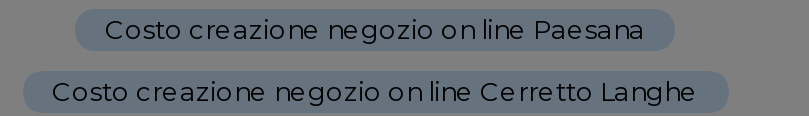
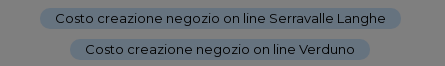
- Costo creazione negozio on line Paesana
+ Costo creazione negozio on line Serravalle Langhe

- Costo creazione negozio on line Cerretto Langhe
+ Costo creazione negozio on line Verduno
